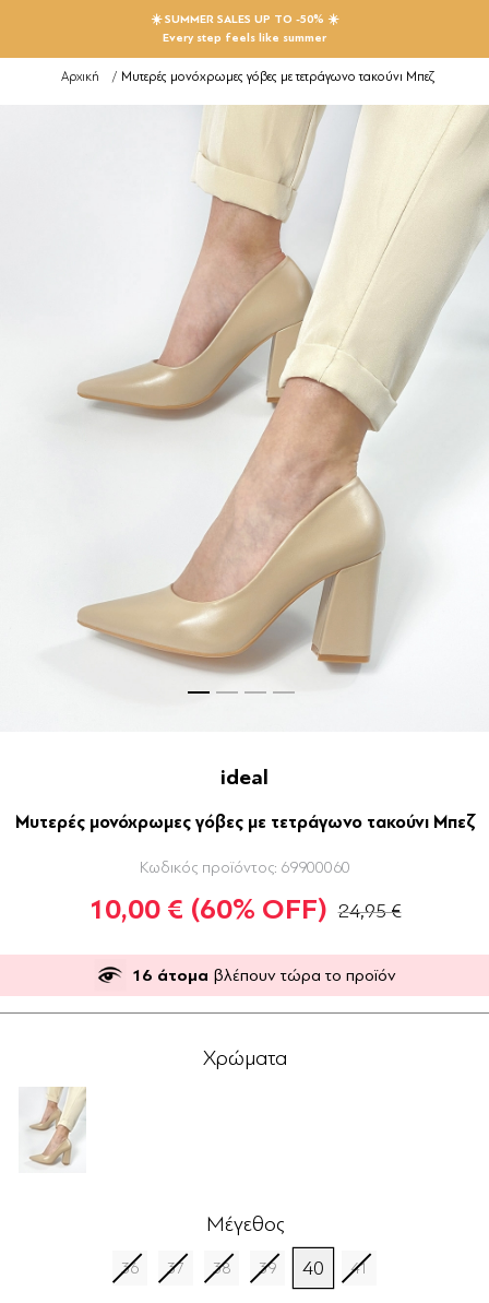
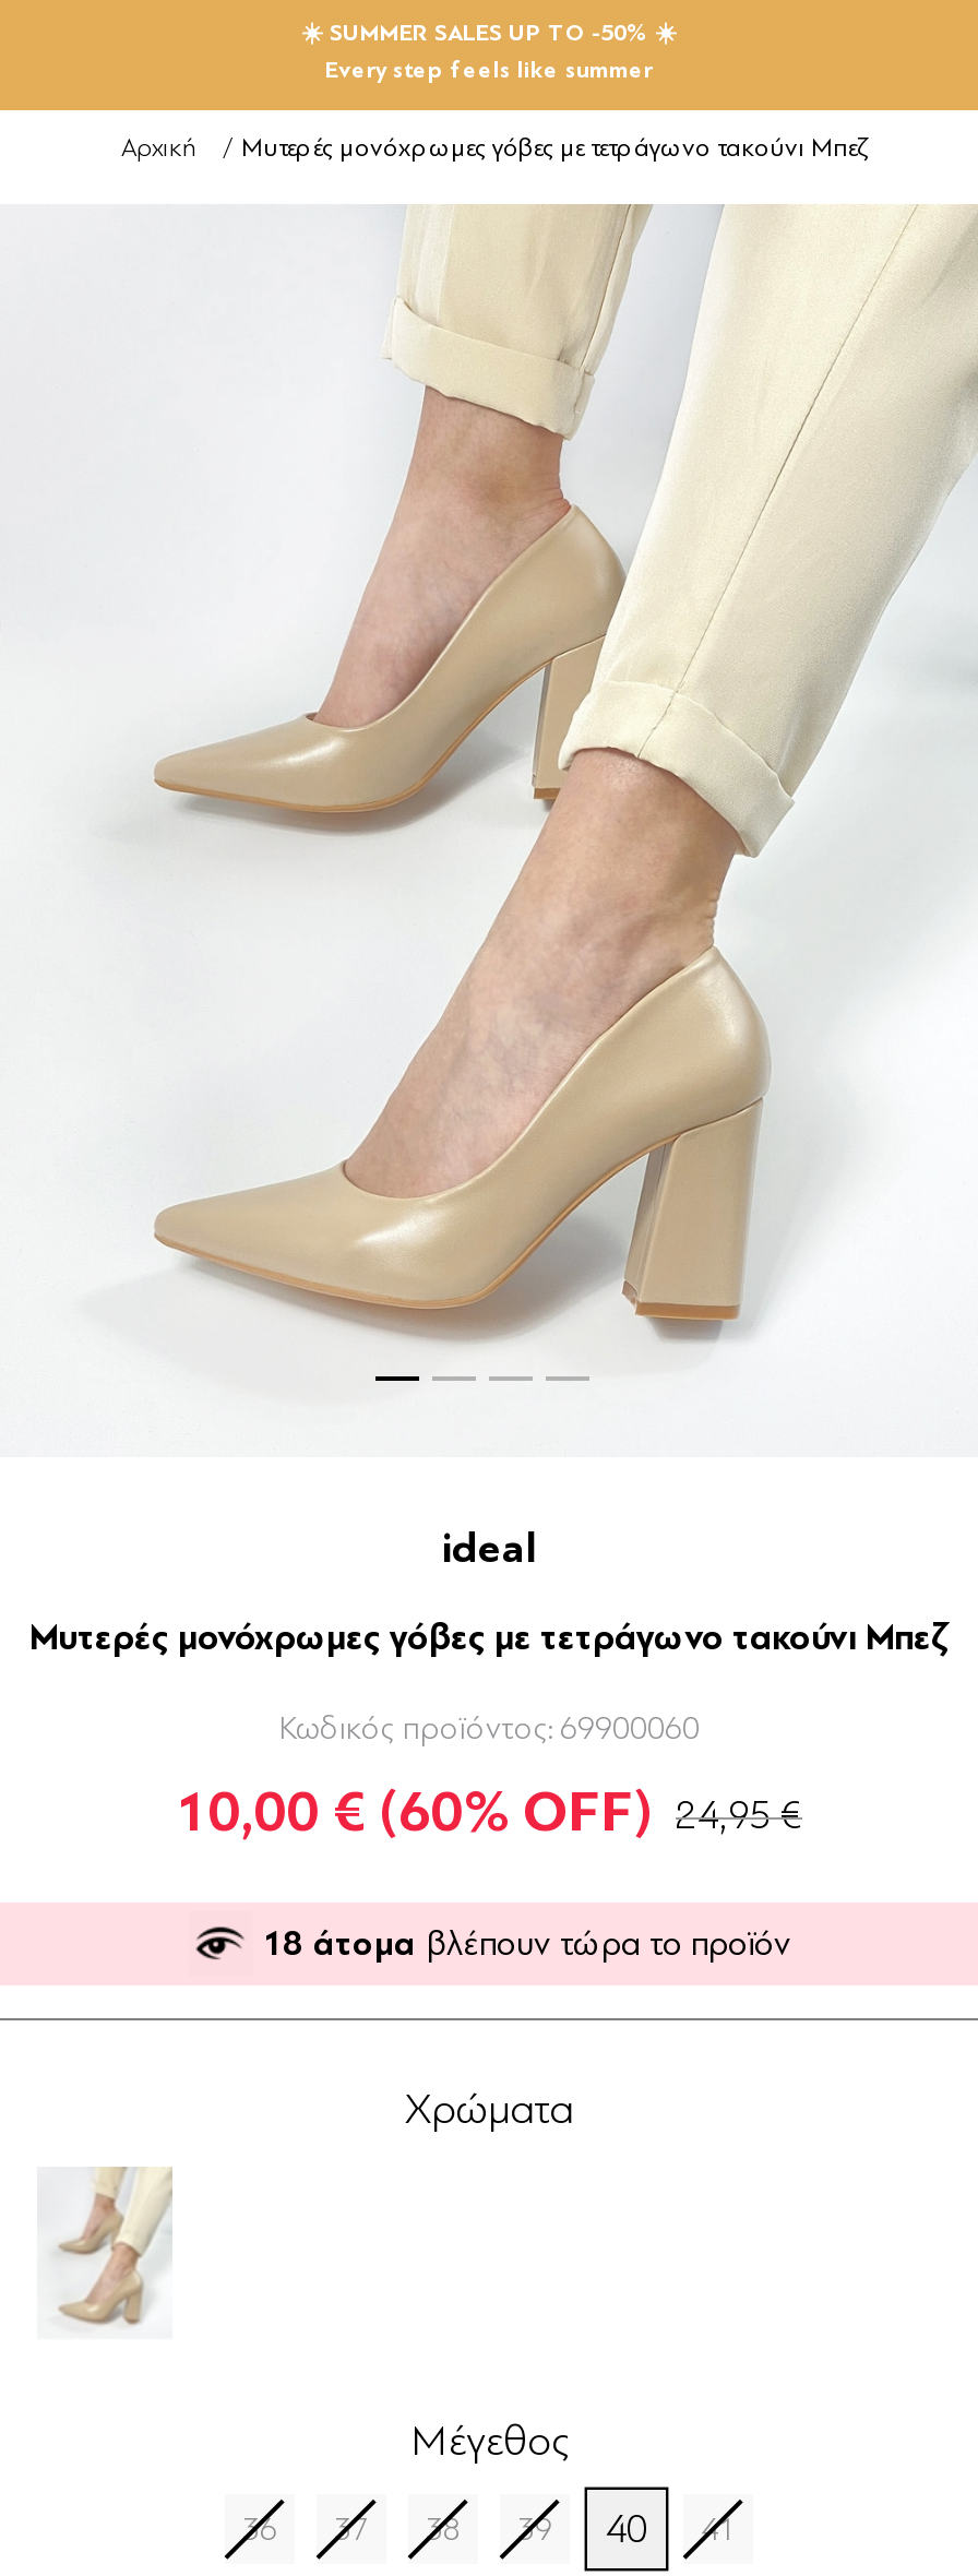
- 16 άτομα βλέπουν τώρα το προϊόν
+ 18 άτομα βλέπουν τώρα το προϊόν
